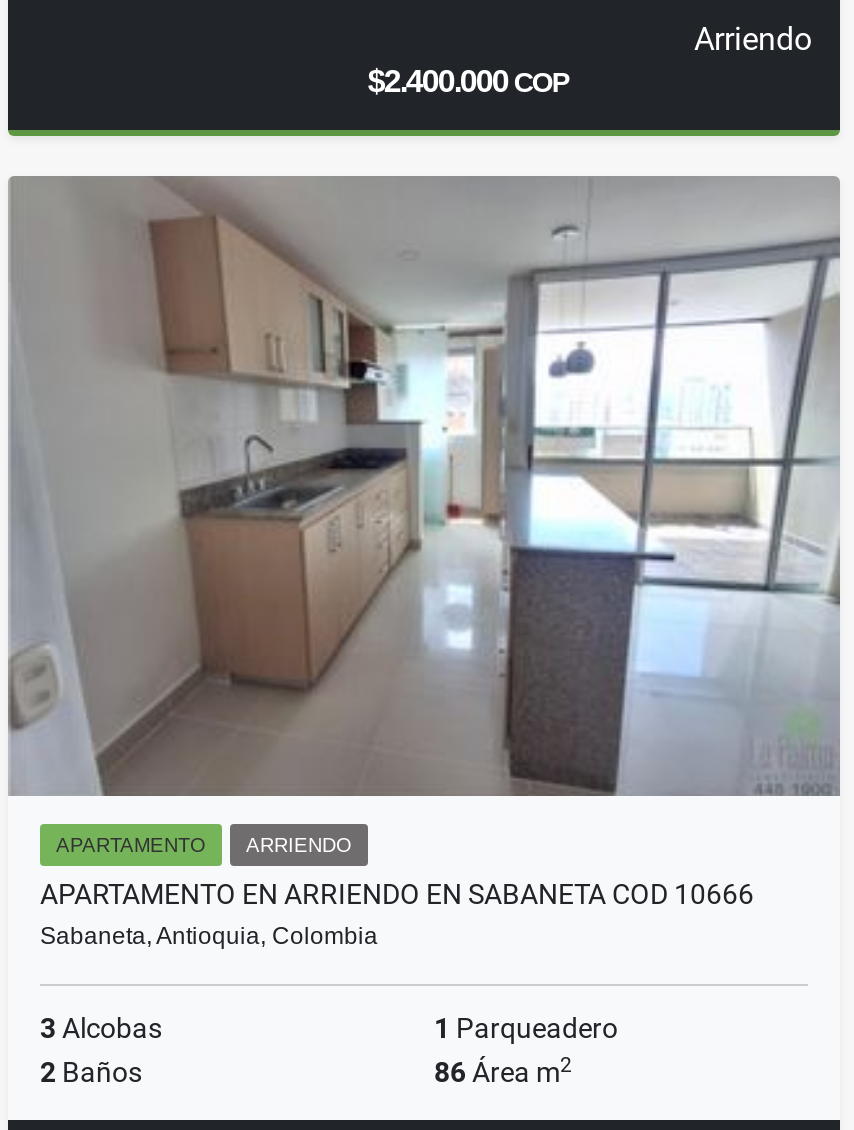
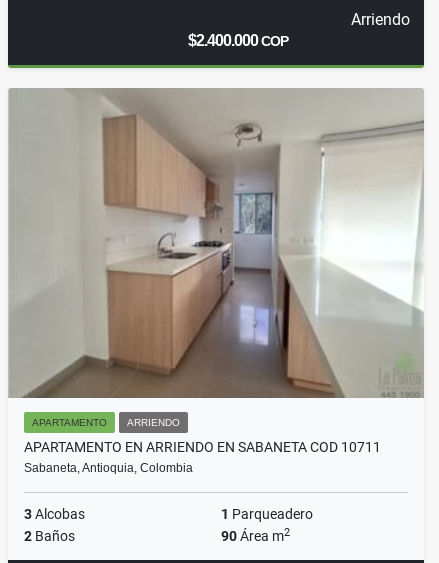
- [image]
+ [image]

- APARTAMENTO EN ARRIENDO EN SABANETA COD 10666
+ APARTAMENTO EN ARRIENDO EN SABANETA COD 10711

- 86 Área m2
+ 90 Área m2
